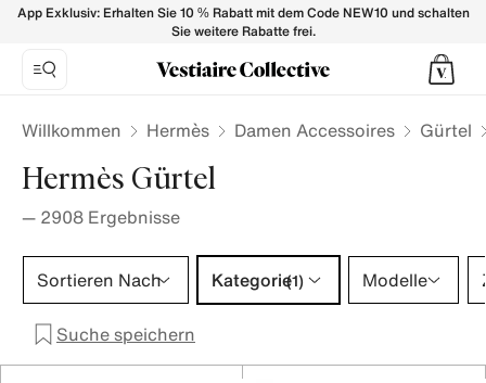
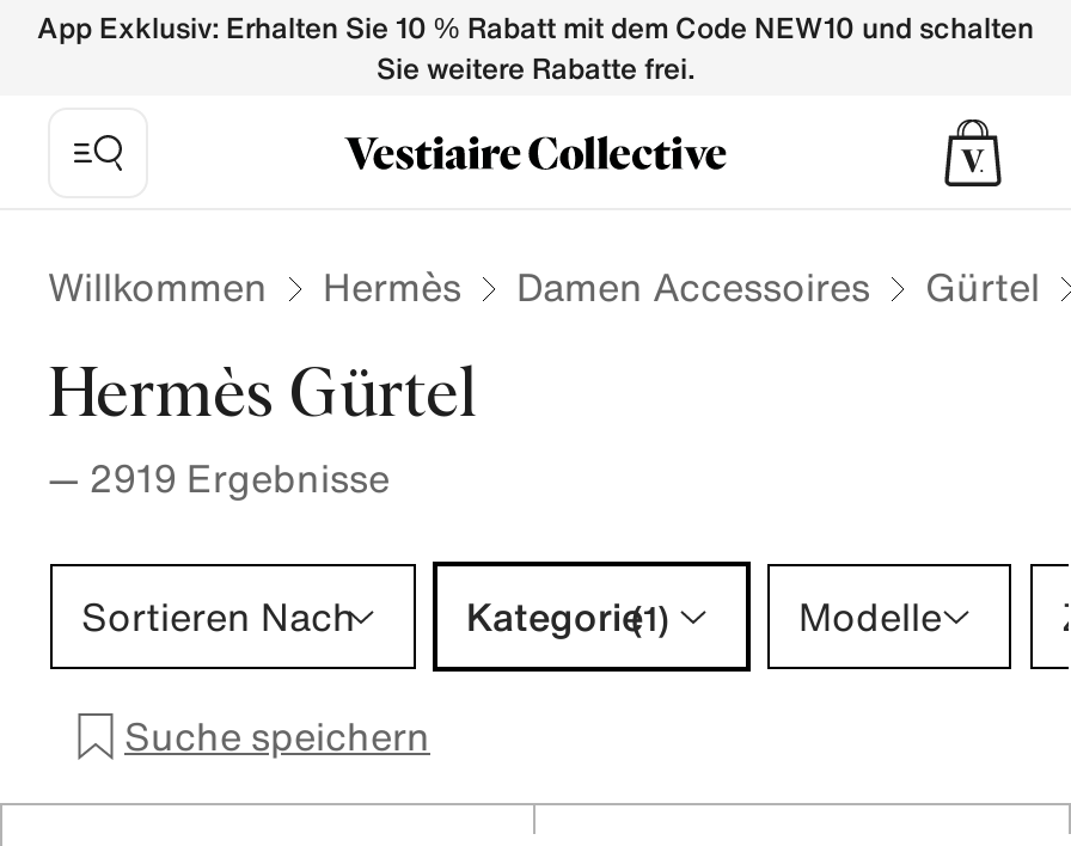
- — 2908 Ergebnisse
+ — 2919 Ergebnisse
